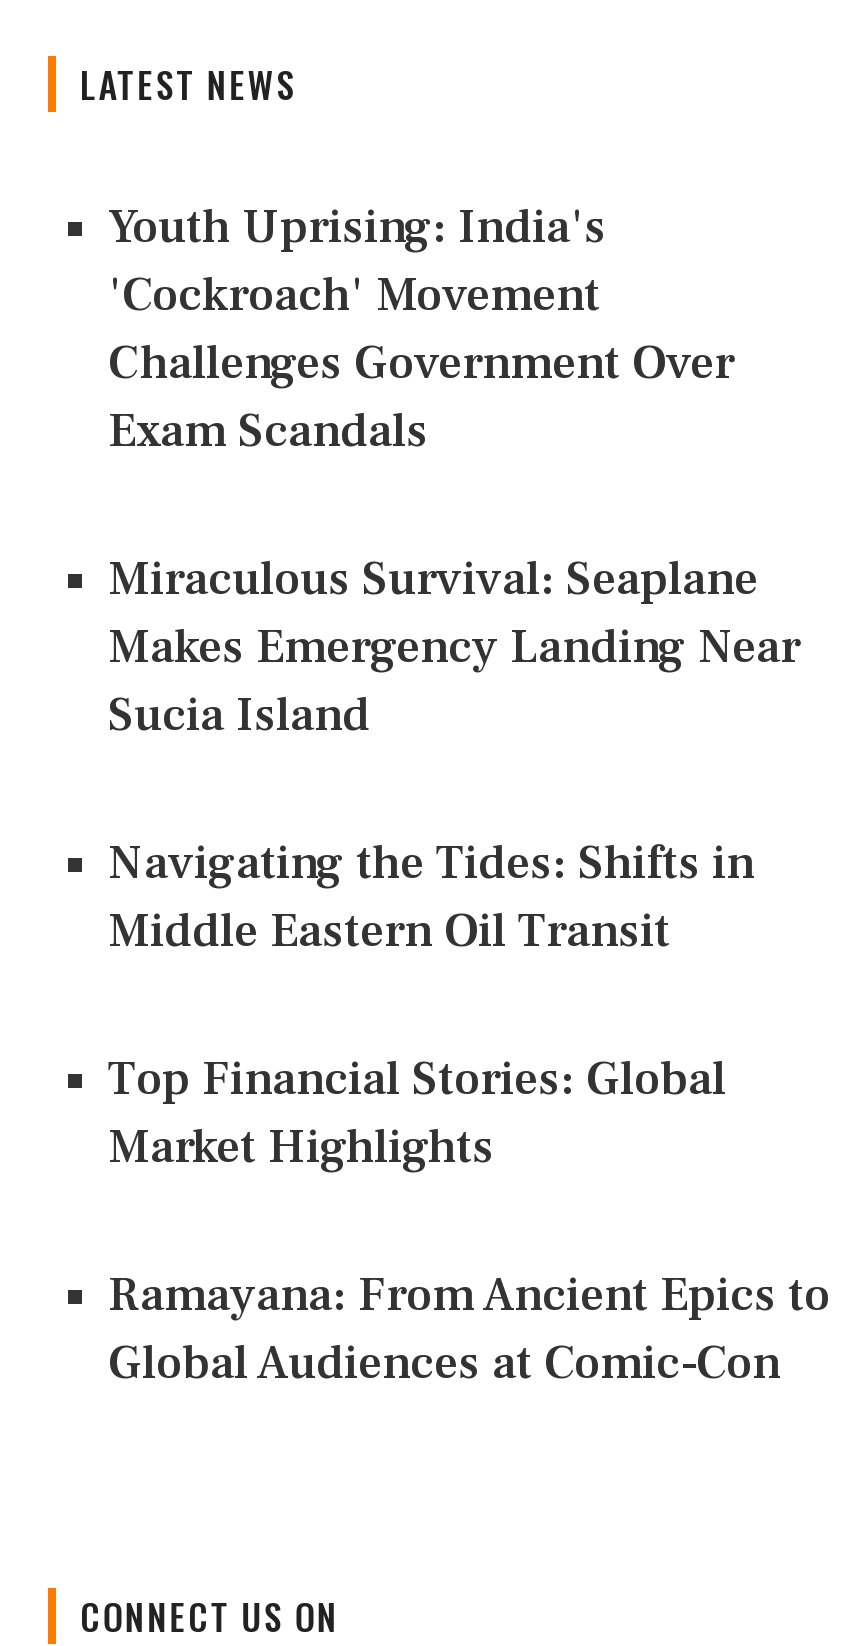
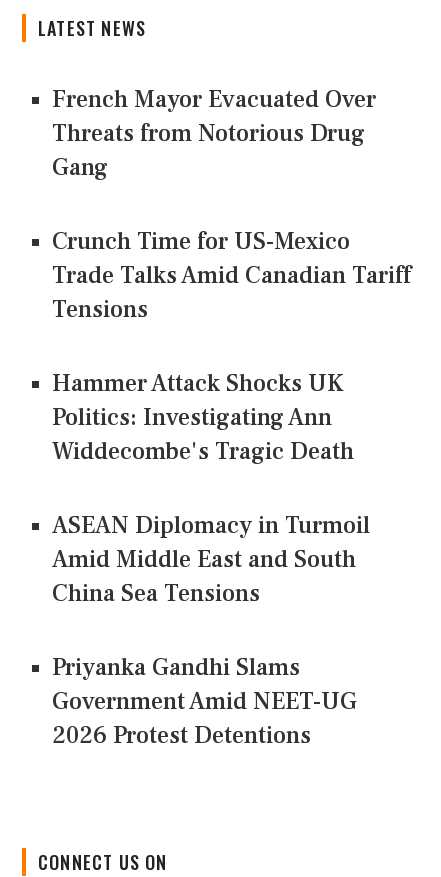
- Youth Uprising: India's
- 'Cockroach' Movement
- Challenges Government Over
- Exam Scandals
+ French Mayor Evacuated Over
+ Threats from Notorious Drug
+ Gang

- Miraculous Survival: Seaplane
- Makes Emergency Landing Near
- Sucia Island
+ Crunch Time for US-Mexico
+ Trade Talks Amid Canadian Tariff
+ Tensions

- Navigating the Tides: Shifts in
- Middle Eastern Oil Transit
+ Hammer Attack Shocks UK
+ Politics: Investigating Ann
+ Widdecombe's Tragic Death

- Top Financial Stories: Global
- Market Highlights
+ ASEAN Diplomacy in Turmoil
+ Amid Middle East and South
+ China Sea Tensions

- Ramayana: From Ancient Epics to
- Global Audiences at Comic-Con
+ Priyanka Gandhi Slams
+ Government Amid NEET-UG
+ 2026 Protest Detentions
